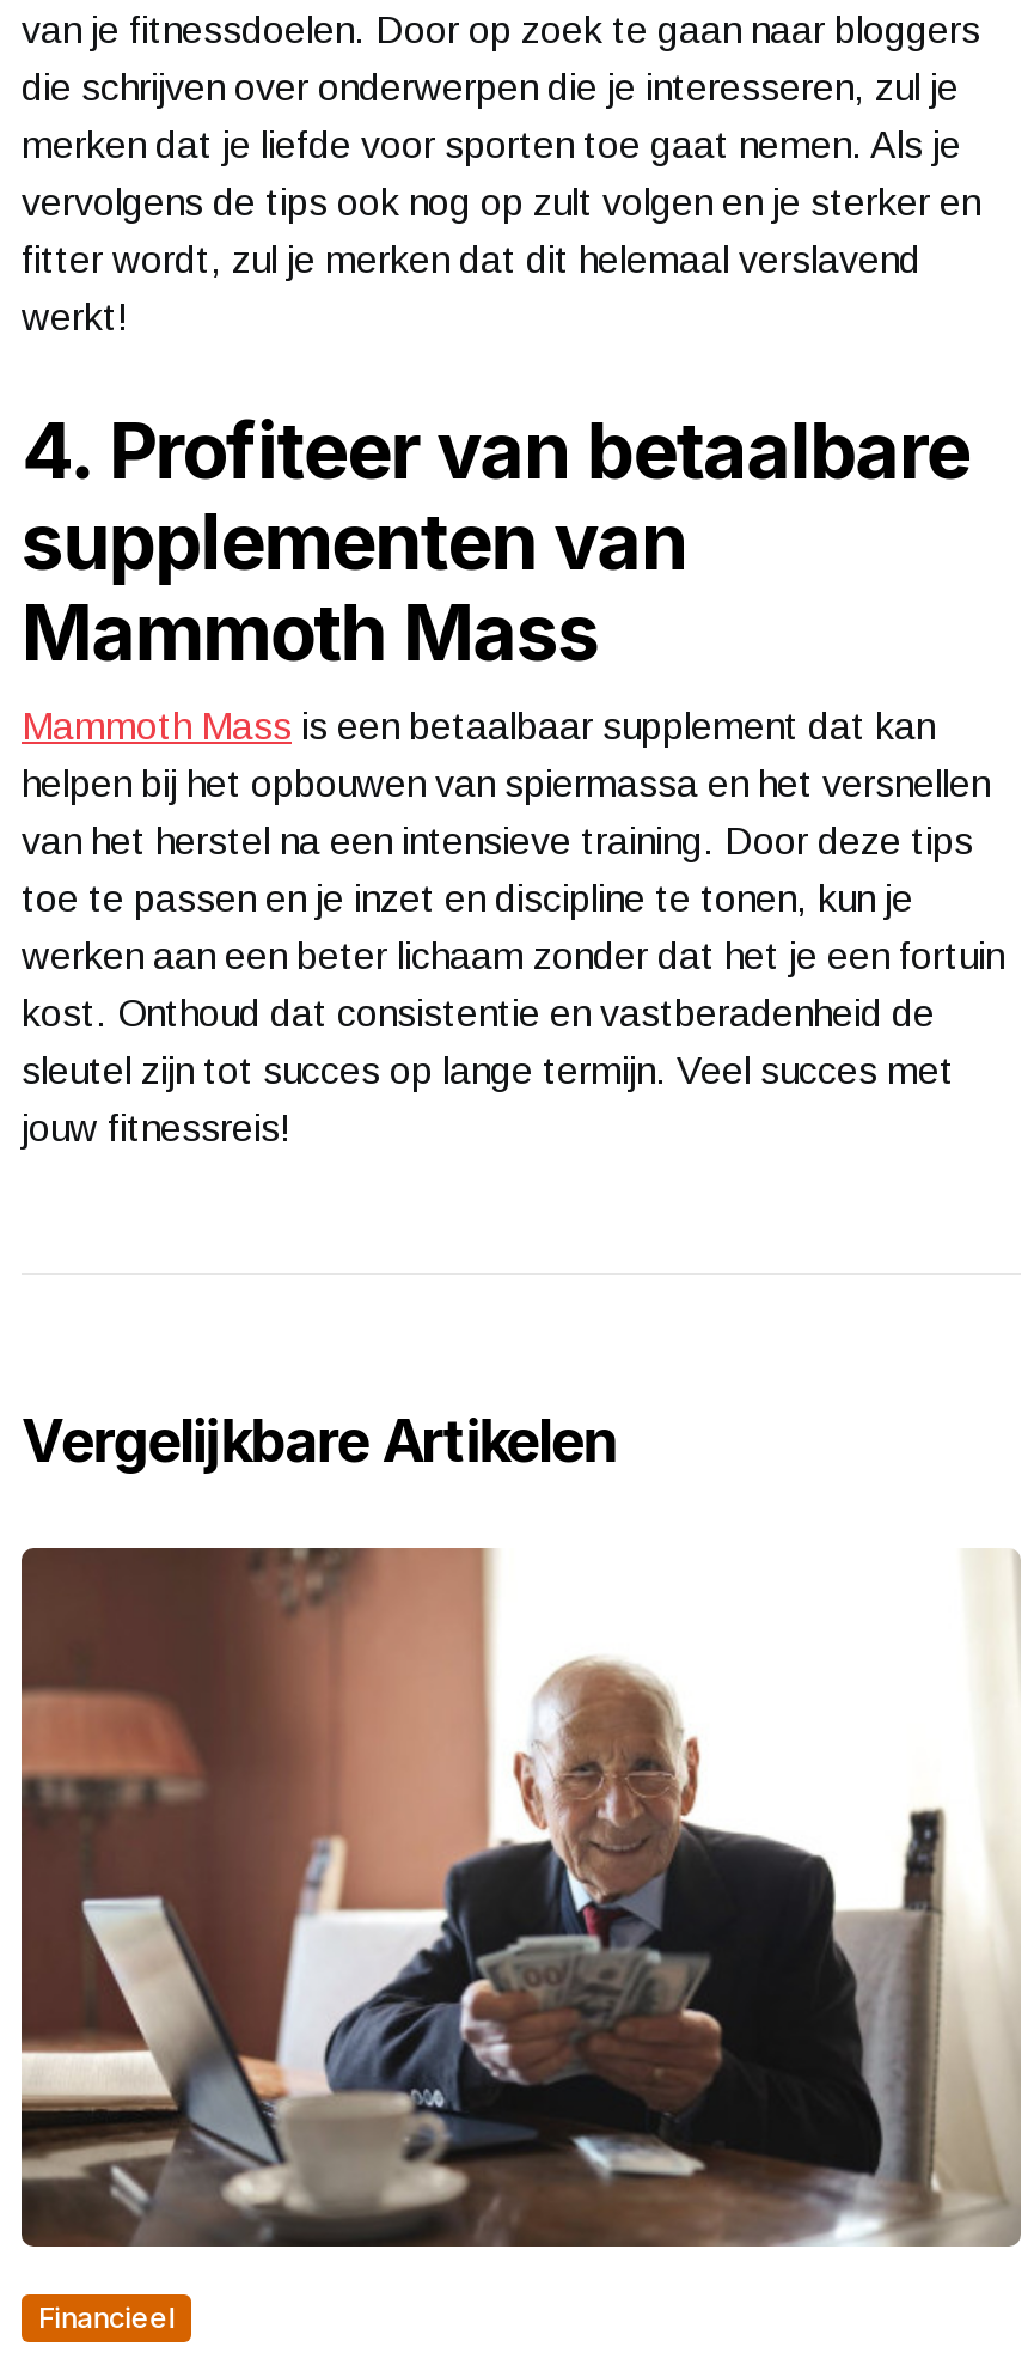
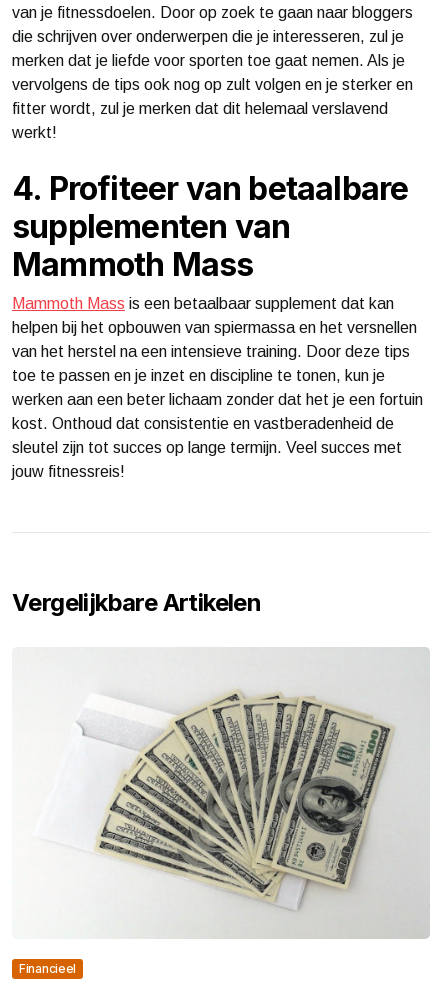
- [image]
+ [image]
